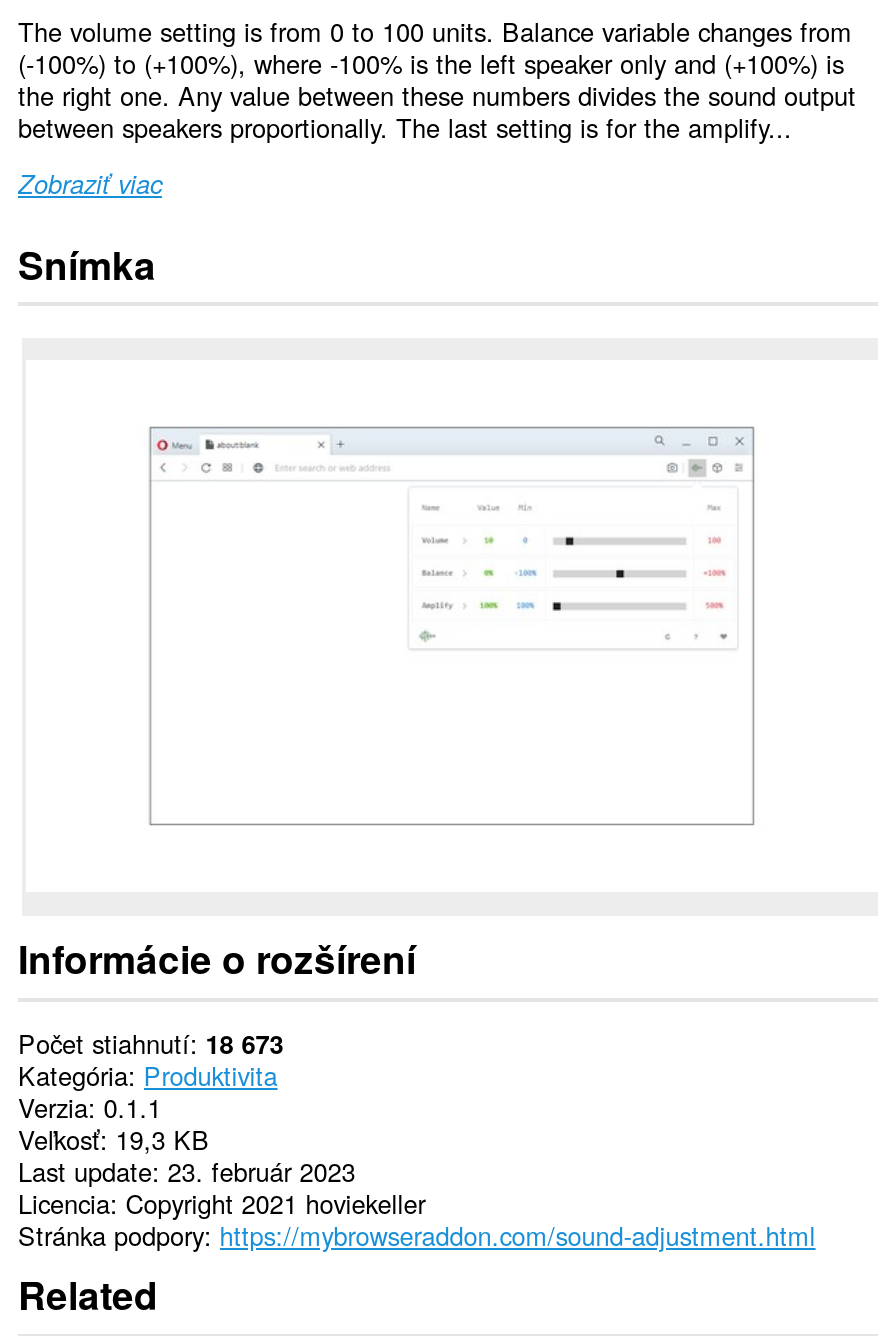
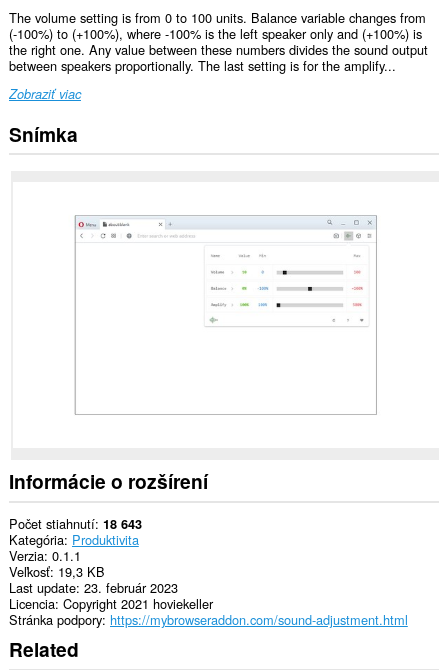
- Počet stiahnutí 18 673
+ Počet stiahnutí 18 643
